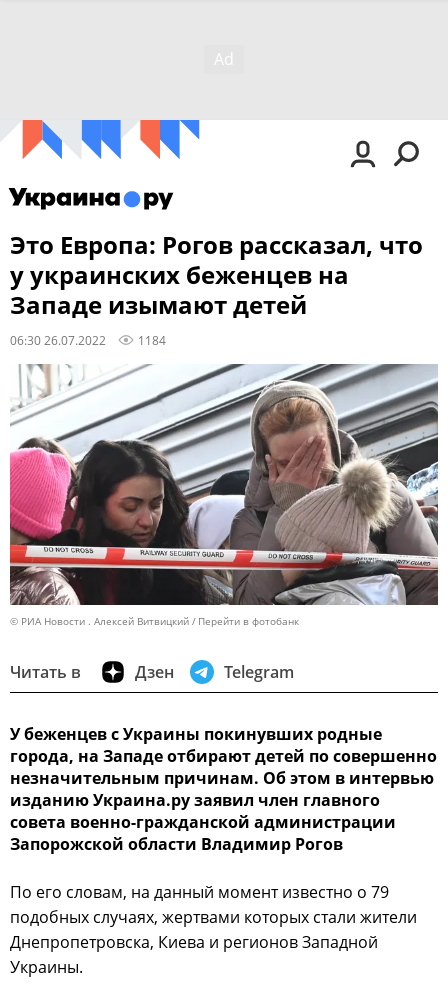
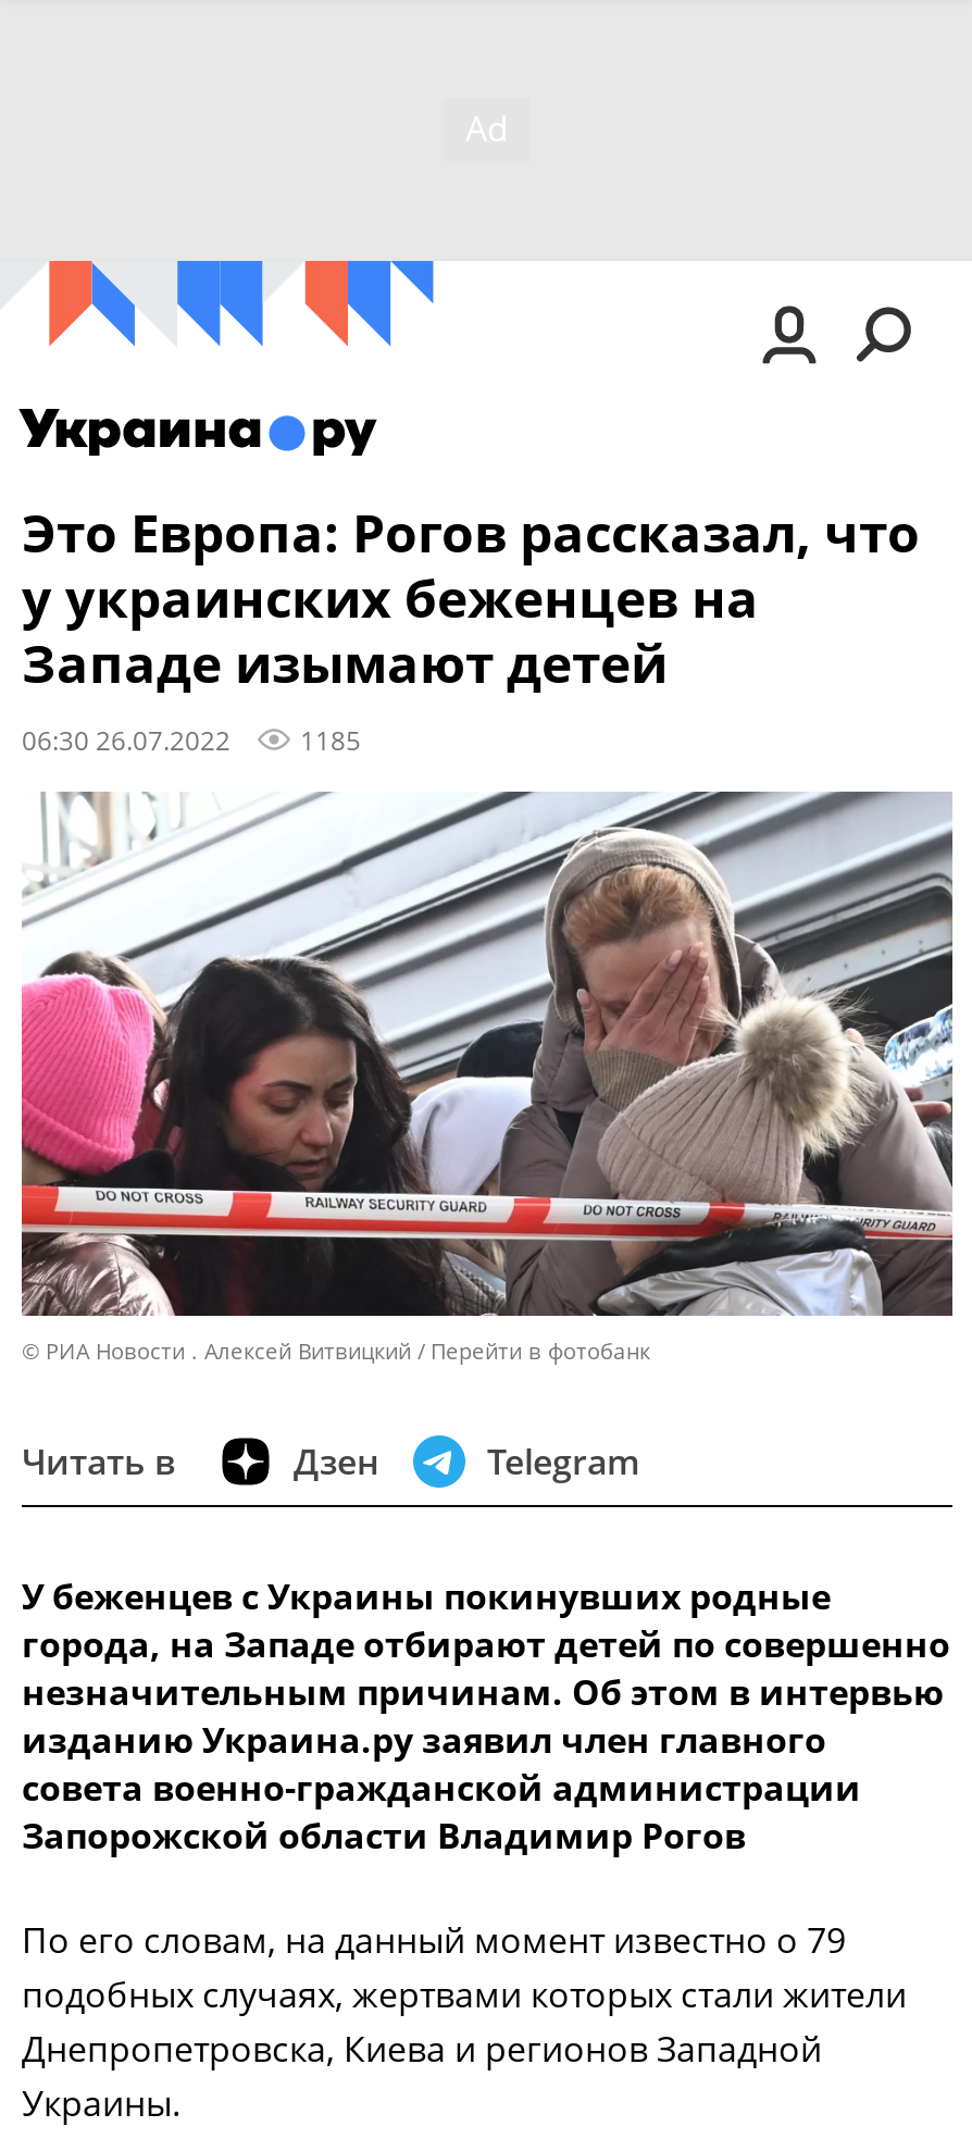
- 06:30 26.07.2022 1184
+ 06:30 26.07.2022 1185
